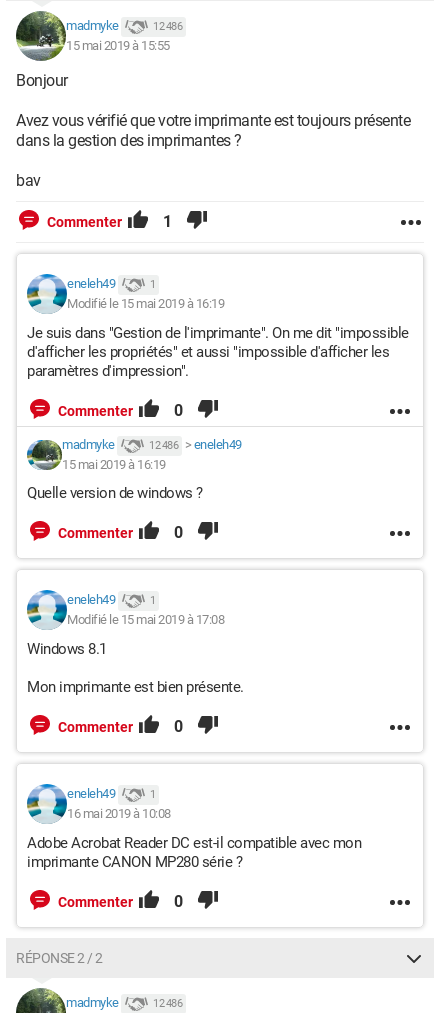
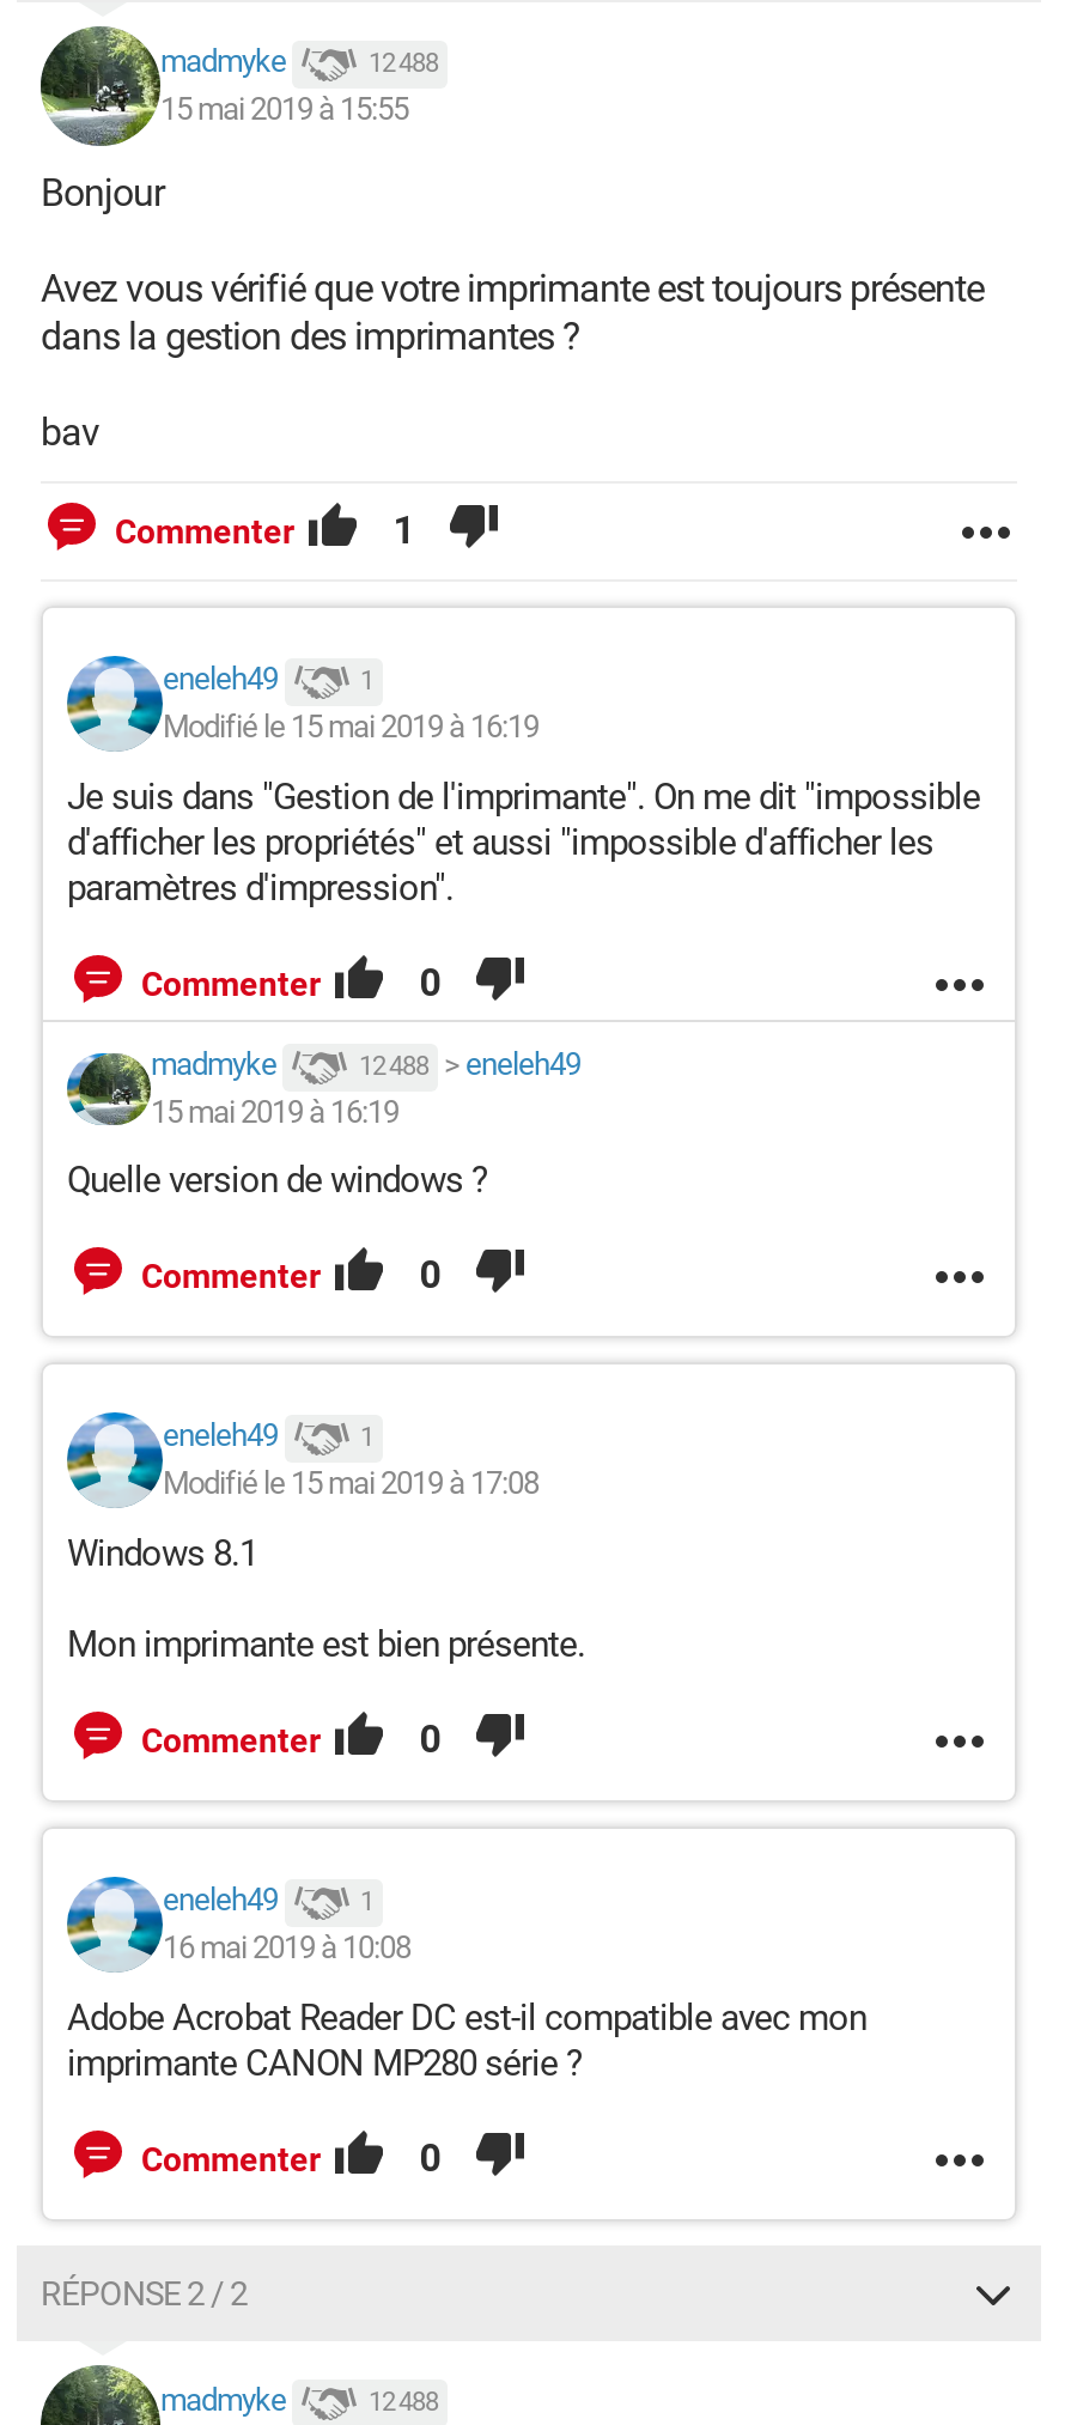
- 12 486
+ 12 488

- 12 486 > eneleh49
+ 12 488 > eneleh49

- 12 486
+ 12 488
